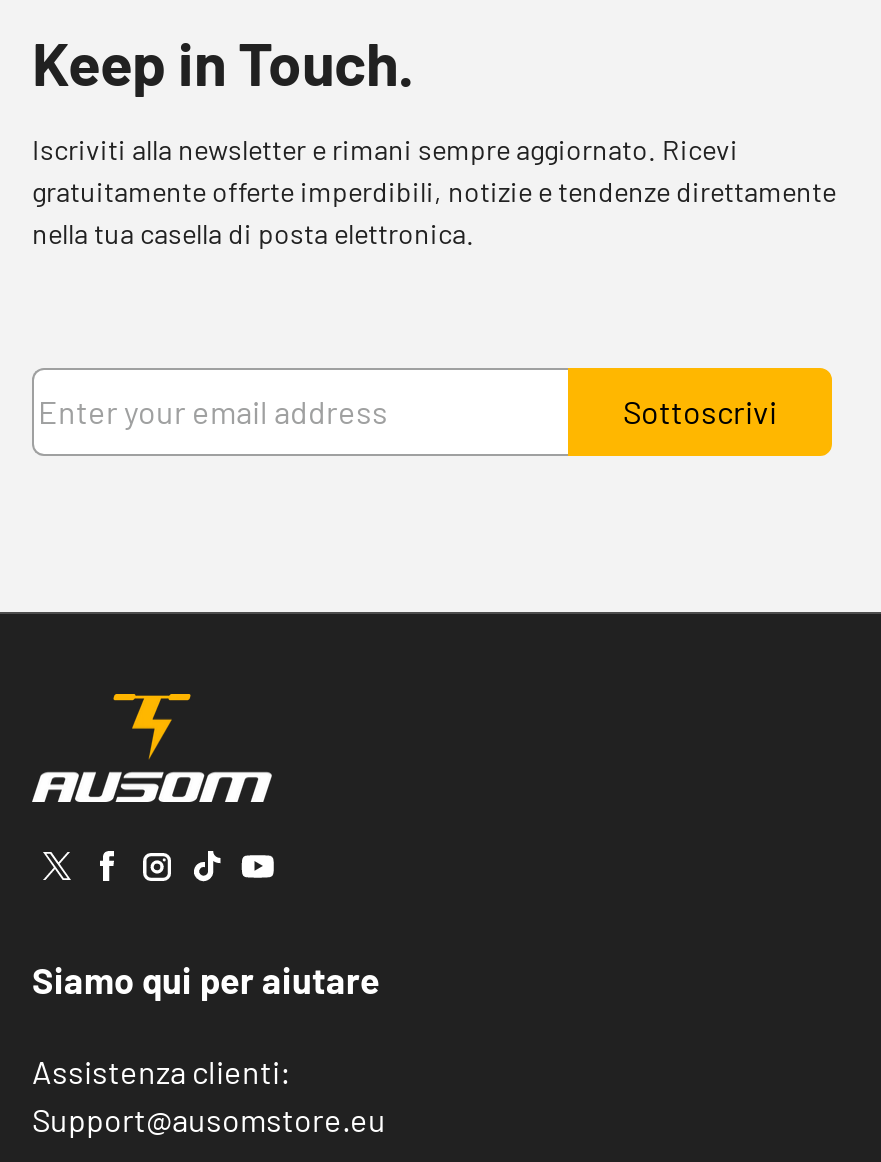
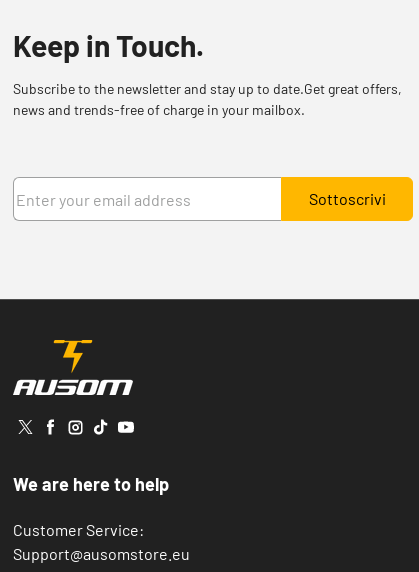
- Iscriviti alla newsletter e rimani sempre aggiornato. Ricevi
- gratuitamente offerte imperdibili, notizie e tendenze direttamente
- nella tua casella di posta elettronica.
+ Subscribe to the newsletter and stay up to date.Get great offers,
+ news and trends-free of charge in your mailbox.

- Siamo qui per aiutare
+ We are here to help

- Assistenza clienti:
+ Customer Service:
